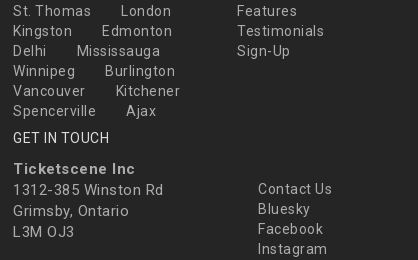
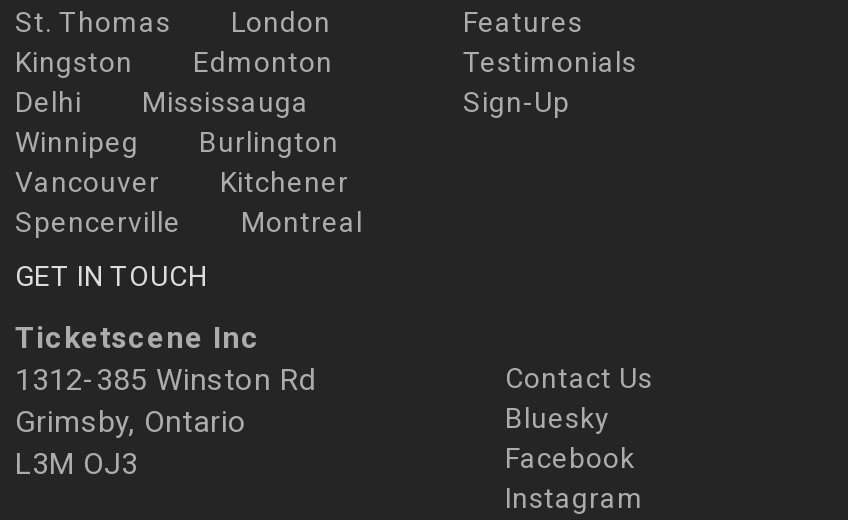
- Ajax
+ Montreal
